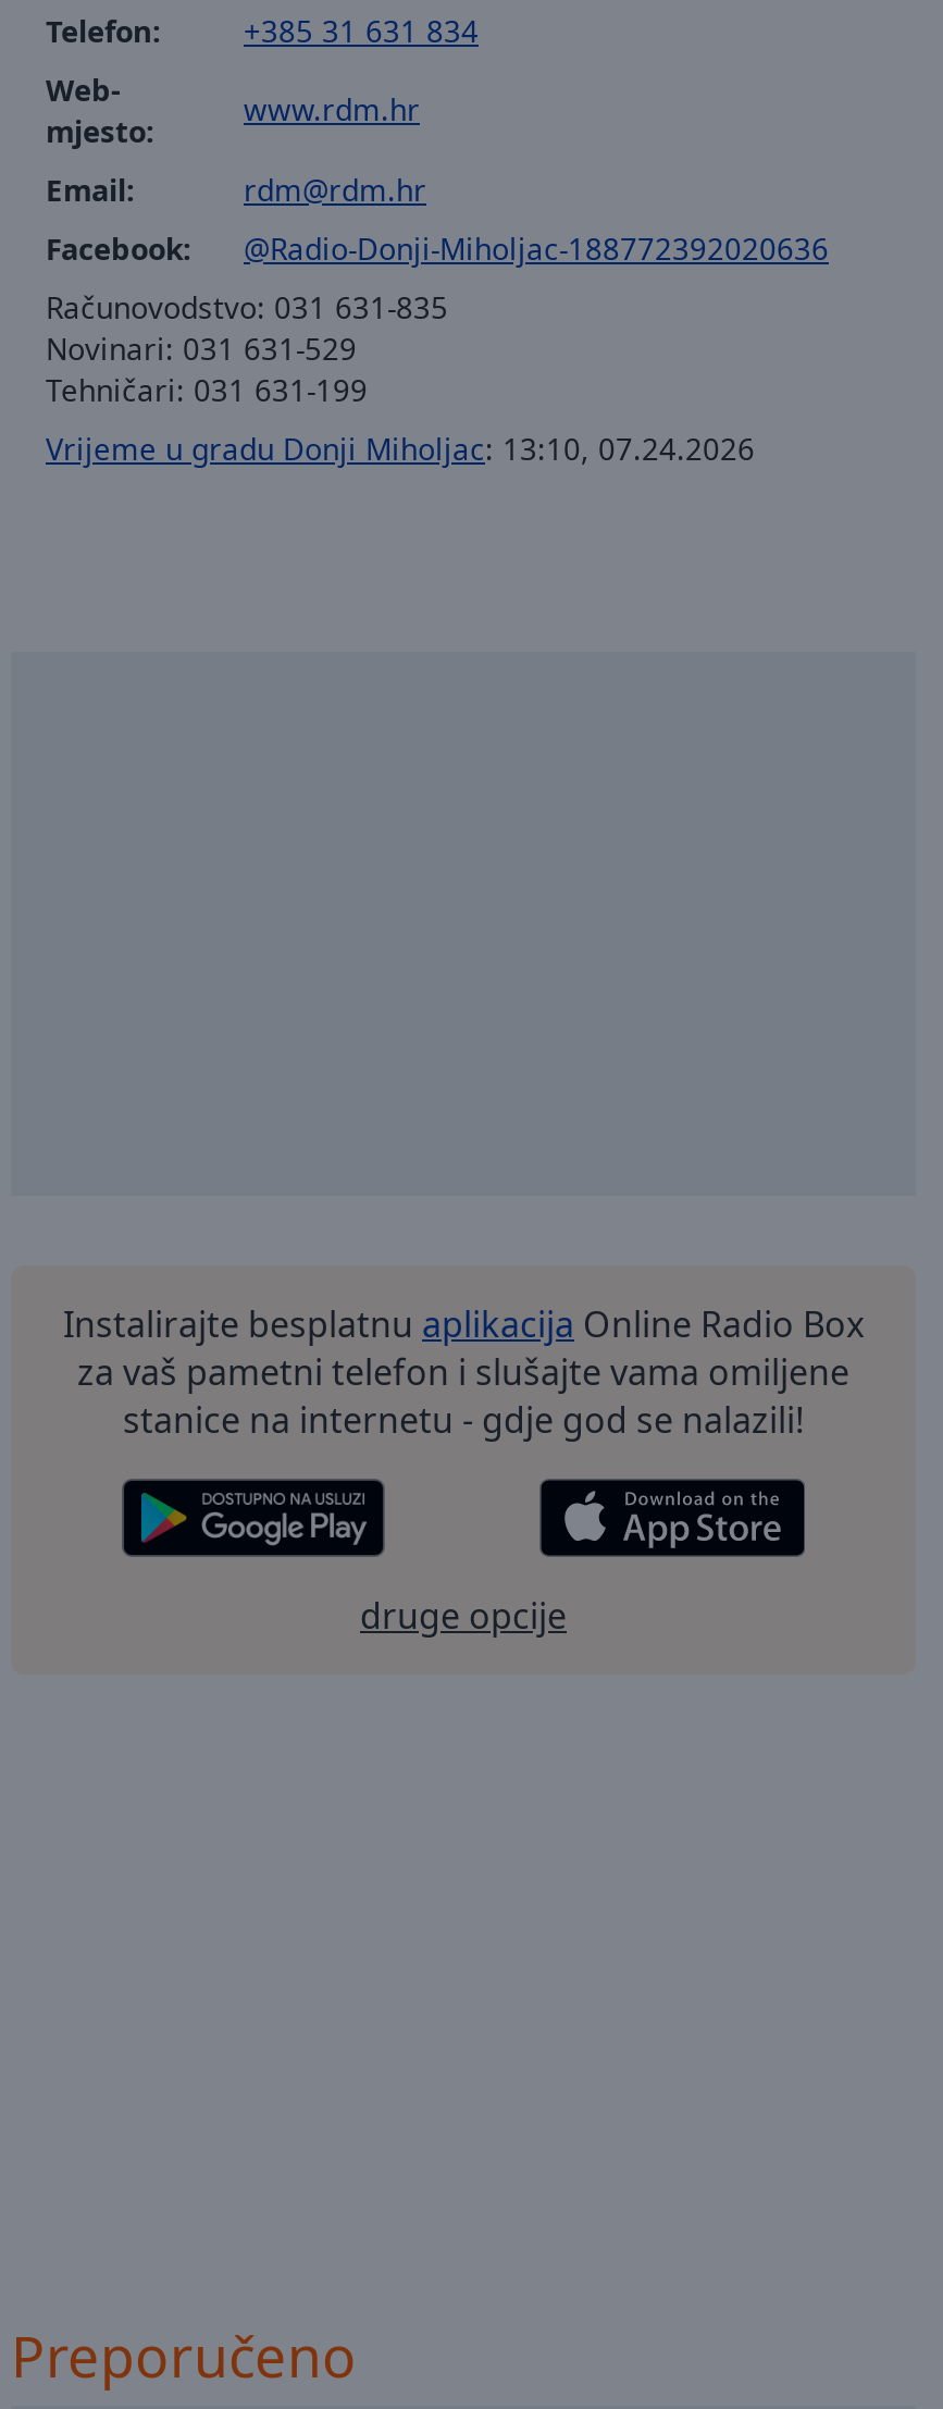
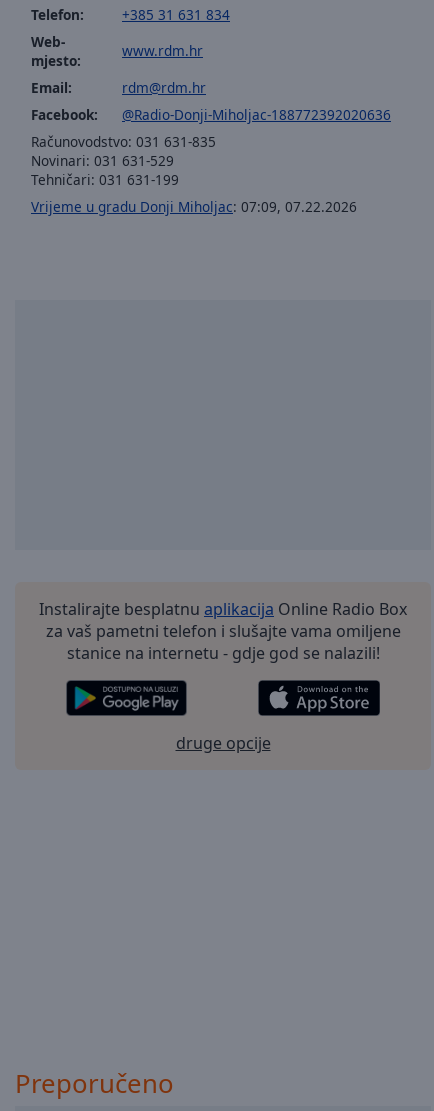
- Vrijeme u gradu Donji Miholjac: 13:10, 07.24.2026
+ Vrijeme u gradu Donji Miholjac: 07:09, 07.22.2026
